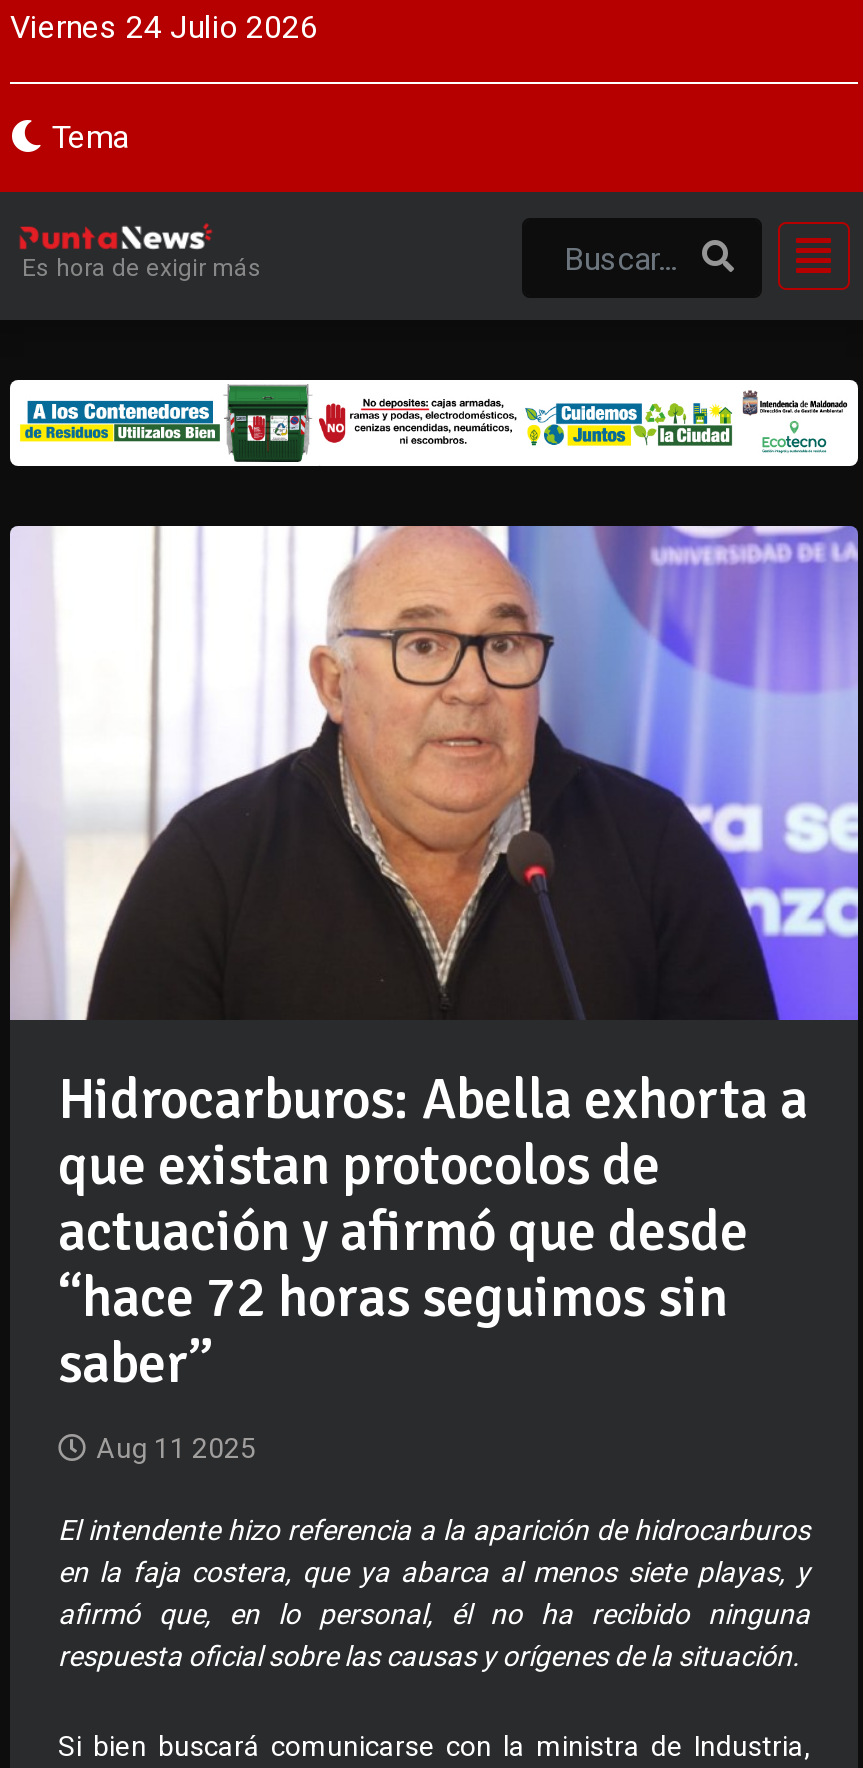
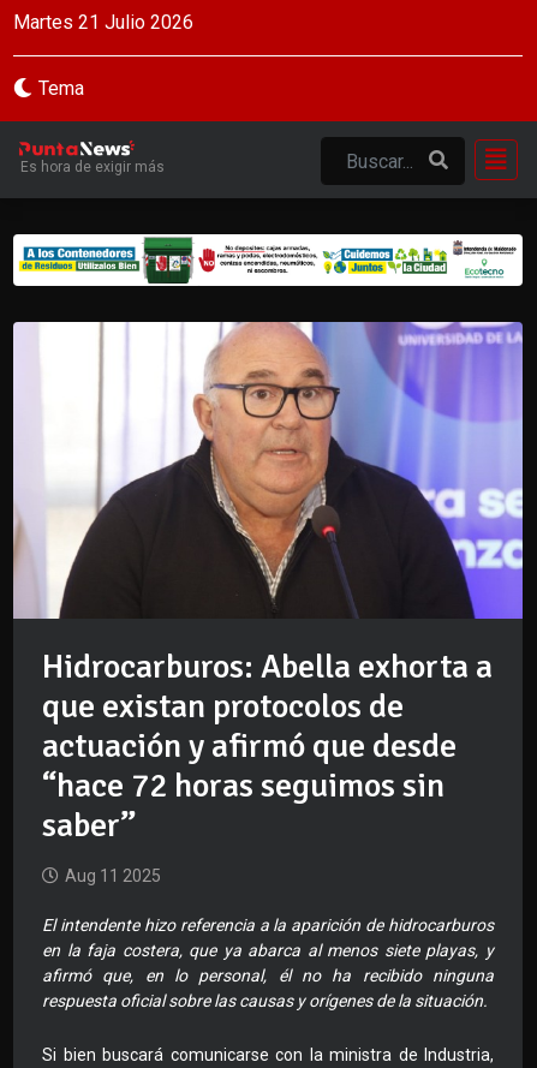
- Viernes 24 Julio 2026
+ Martes 21 Julio 2026
